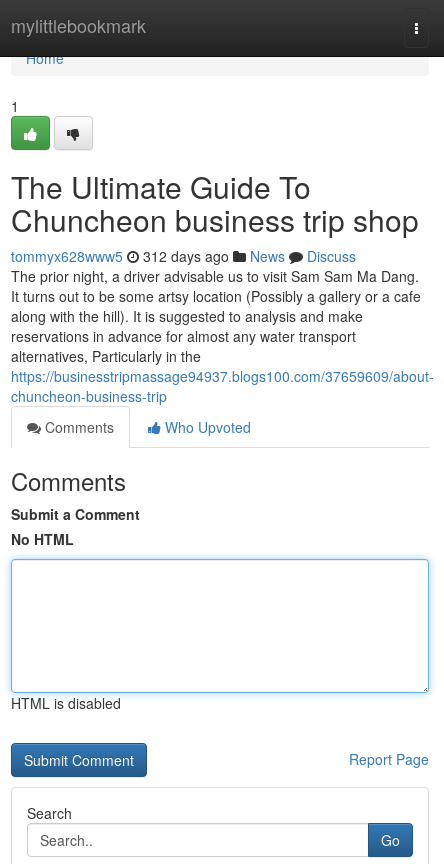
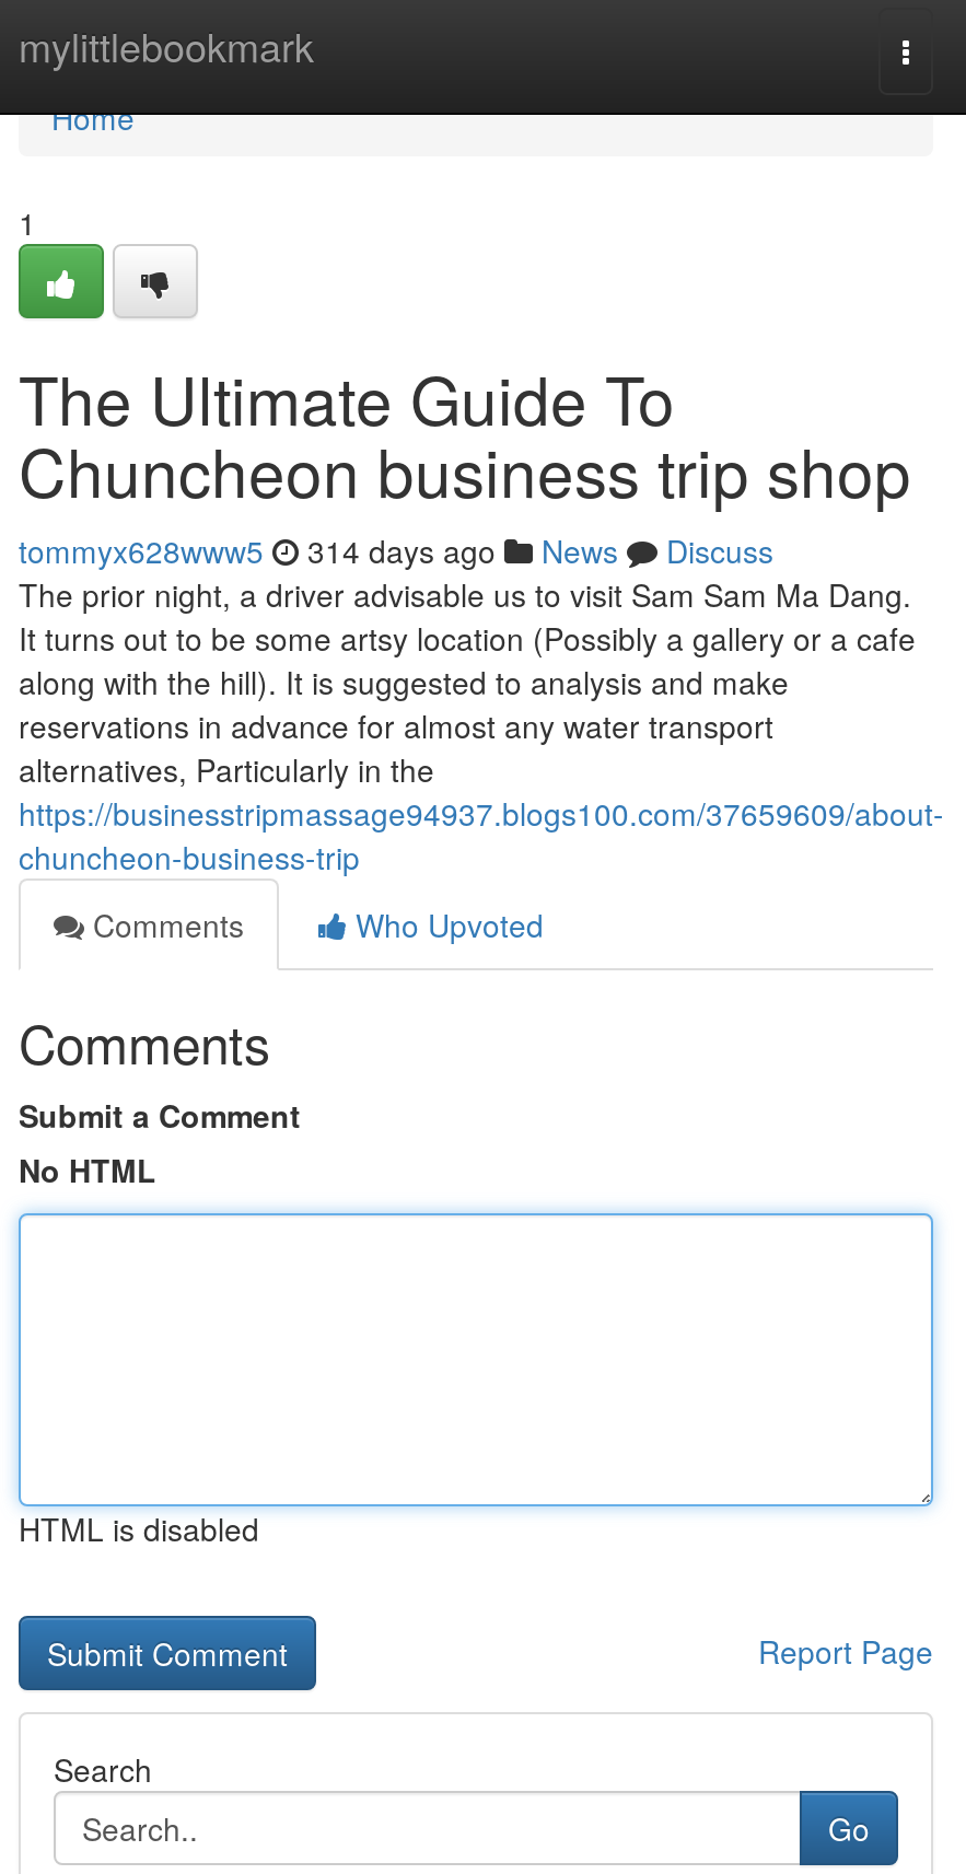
- tommyx628www5 312 days ago News Discuss
+ tommyx628www5 314 days ago News Discuss
